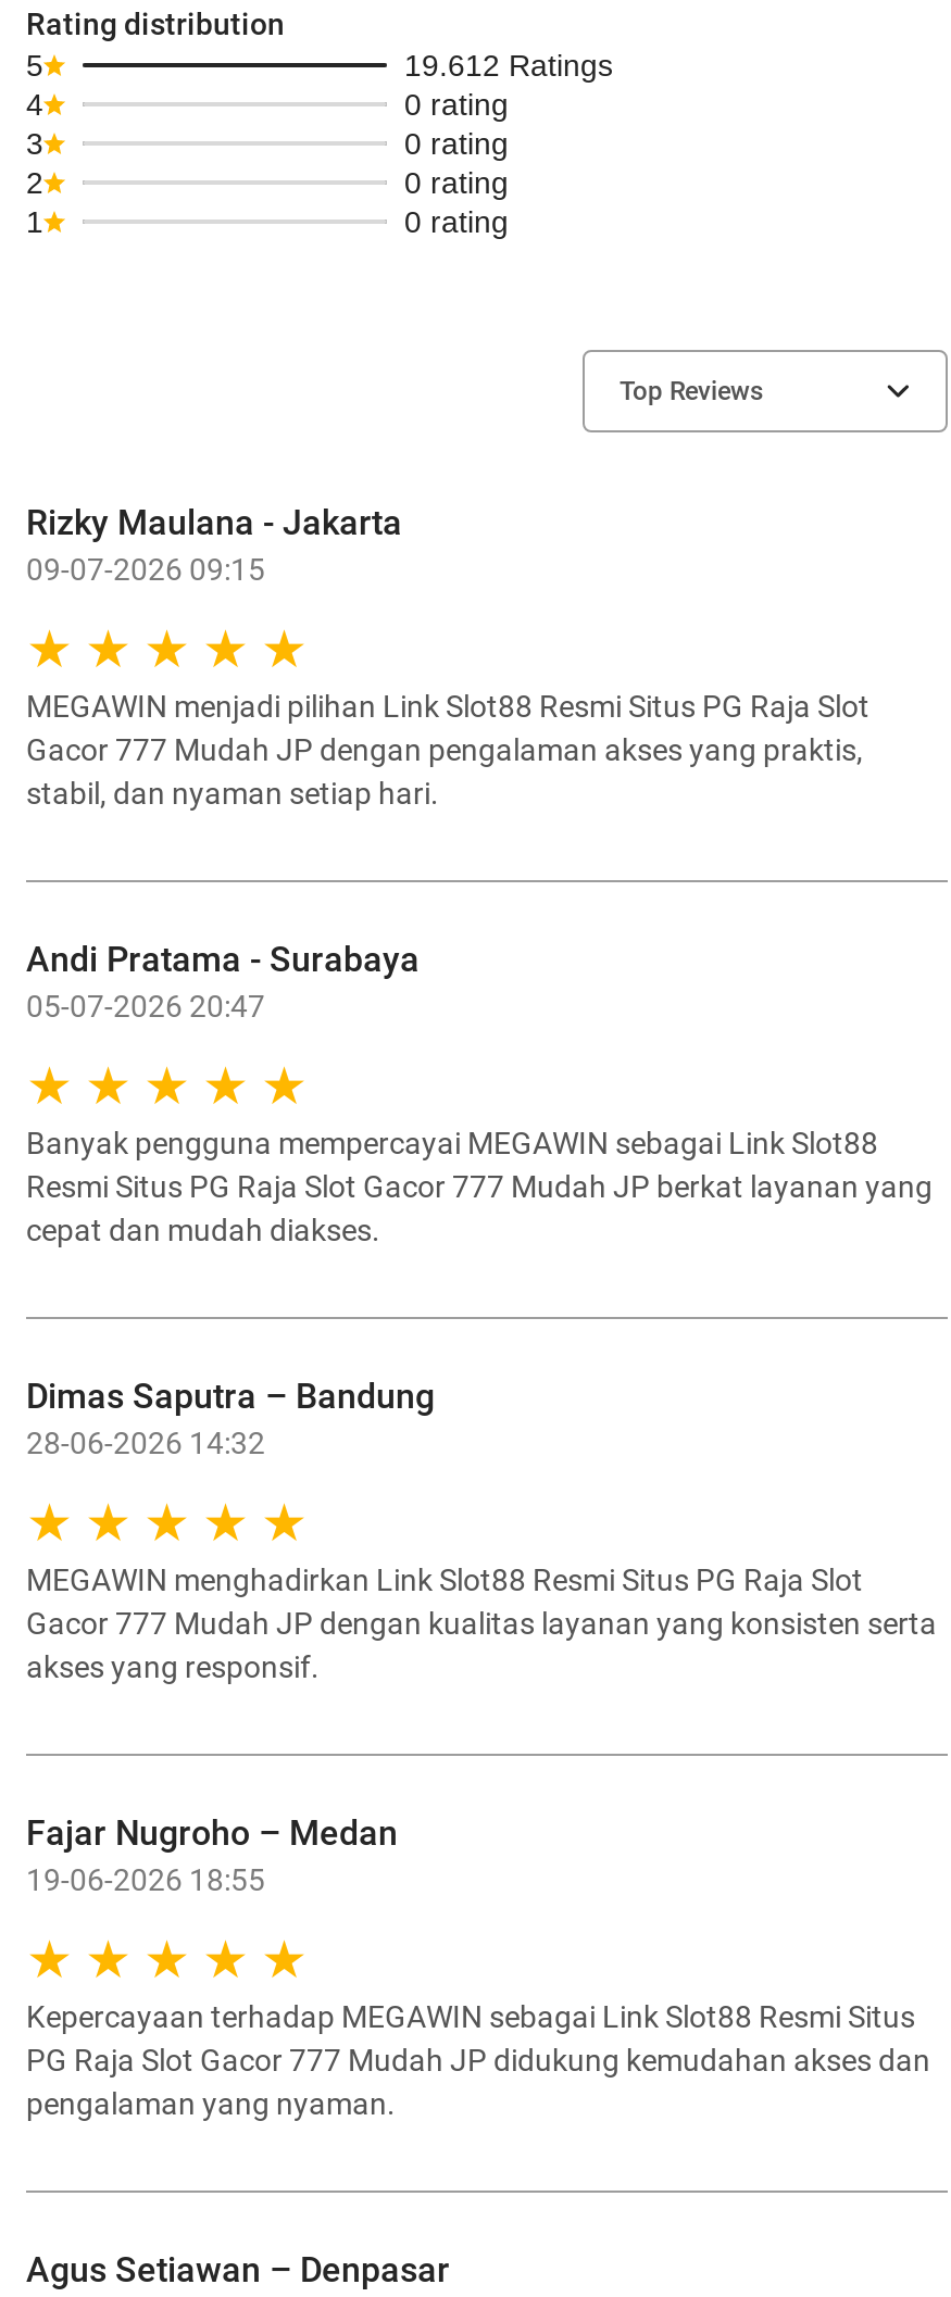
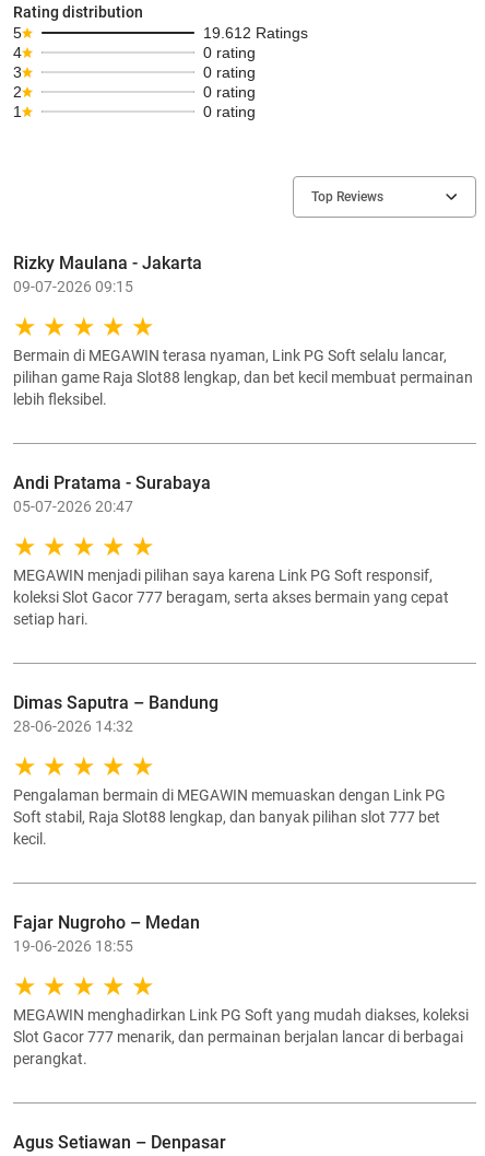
- MEGAWIN menjadi pilihan Link Slot88 Resmi Situs PG Raja Slot
- Gacor 777 Mudah JP dengan pengalaman akses yang praktis,
- stabil, dan nyaman setiap hari.
+ Bermain di MEGAWIN terasa nyaman, Link PG Soft selalu lancar,
+ pilihan game Raja Slot88 lengkap, dan bet kecil membuat permainan
+ lebih fleksibel.

- Banyak pengguna mempercayai MEGAWIN sebagai Link Slot88
- Resmi Situs PG Raja Slot Gacor 777 Mudah JP berkat layanan yang
- cepat dan mudah diakses.
+ MEGAWIN menjadi pilihan saya karena Link PG Soft responsif,
+ koleksi Slot Gacor 777 beragam, serta akses bermain yang cepat
+ setiap hari.

- MEGAWIN menghadirkan Link Slot88 Resmi Situs PG Raja Slot
- Gacor 777 Mudah JP dengan kualitas layanan yang konsisten serta
- akses yang responsif.
+ Pengalaman bermain di MEGAWIN memuaskan dengan Link PG
+ Soft stabil, Raja Slot88 lengkap, dan banyak pilihan slot 777 bet
+ kecil.

- Kepercayaan terhadap MEGAWIN sebagai Link Slot88 Resmi Situs
- PG Raja Slot Gacor 777 Mudah JP didukung kemudahan akses dan
- pengalaman yang nyaman.
+ MEGAWIN menghadirkan Link PG Soft yang mudah diakses, koleksi
+ Slot Gacor 777 menarik, dan permainan berjalan lancar di berbagai
+ perangkat.
